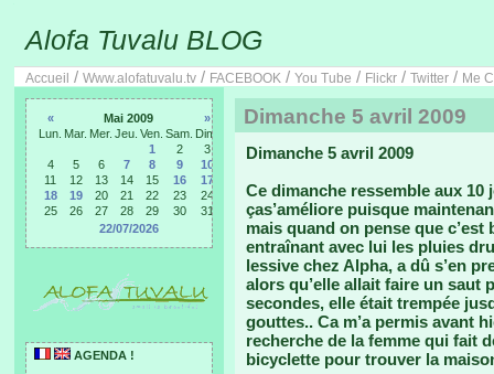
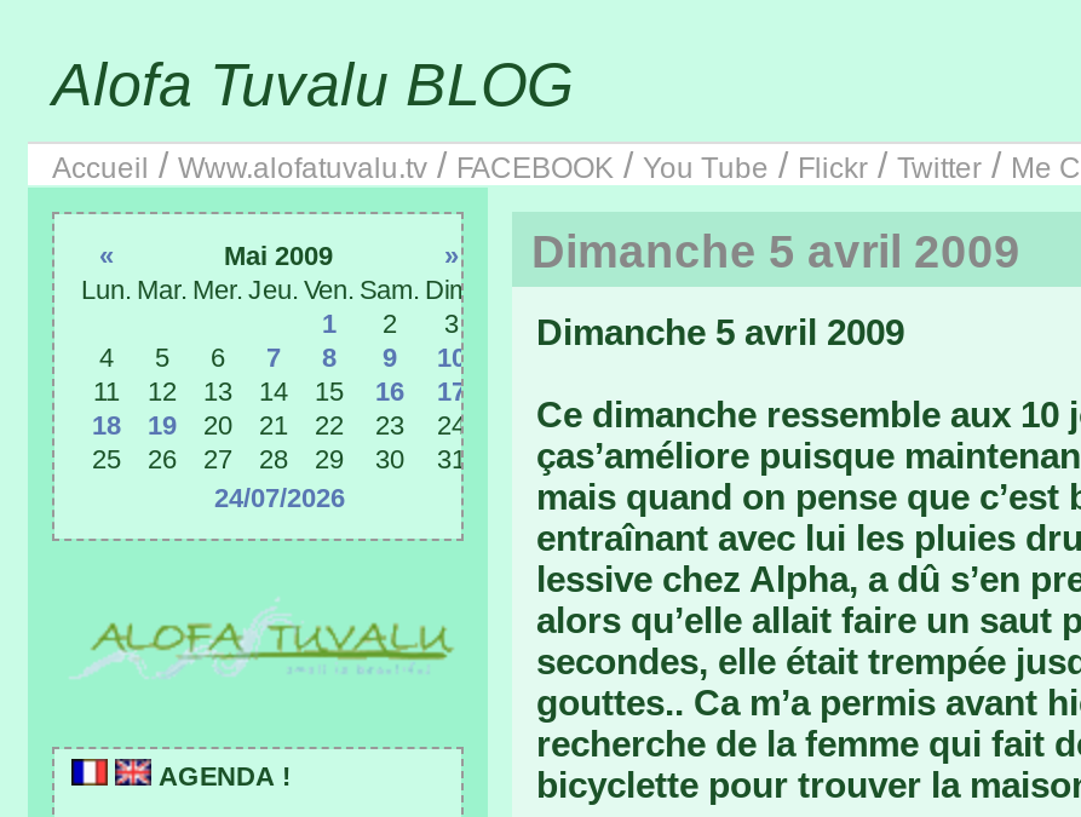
- 22/07/2026
+ 24/07/2026
